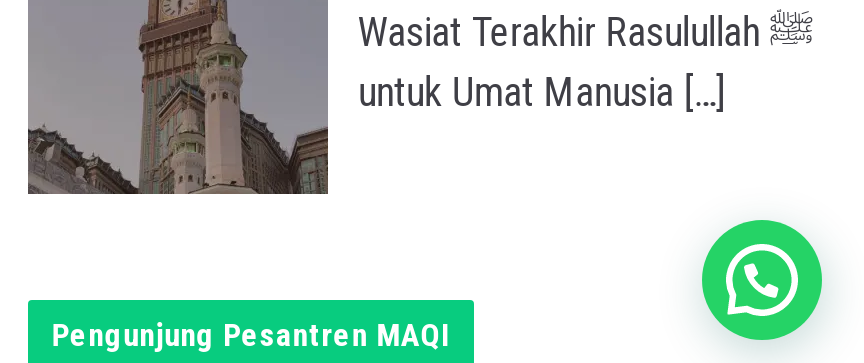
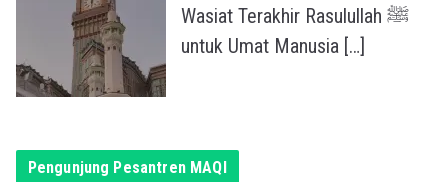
- [image]
